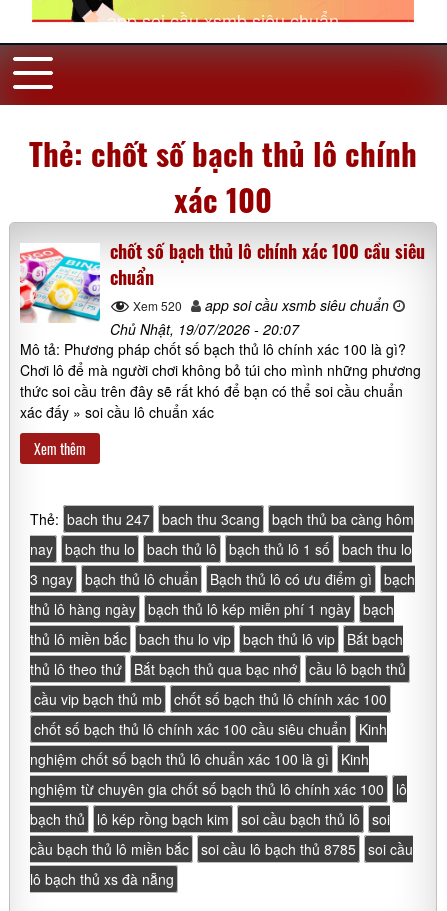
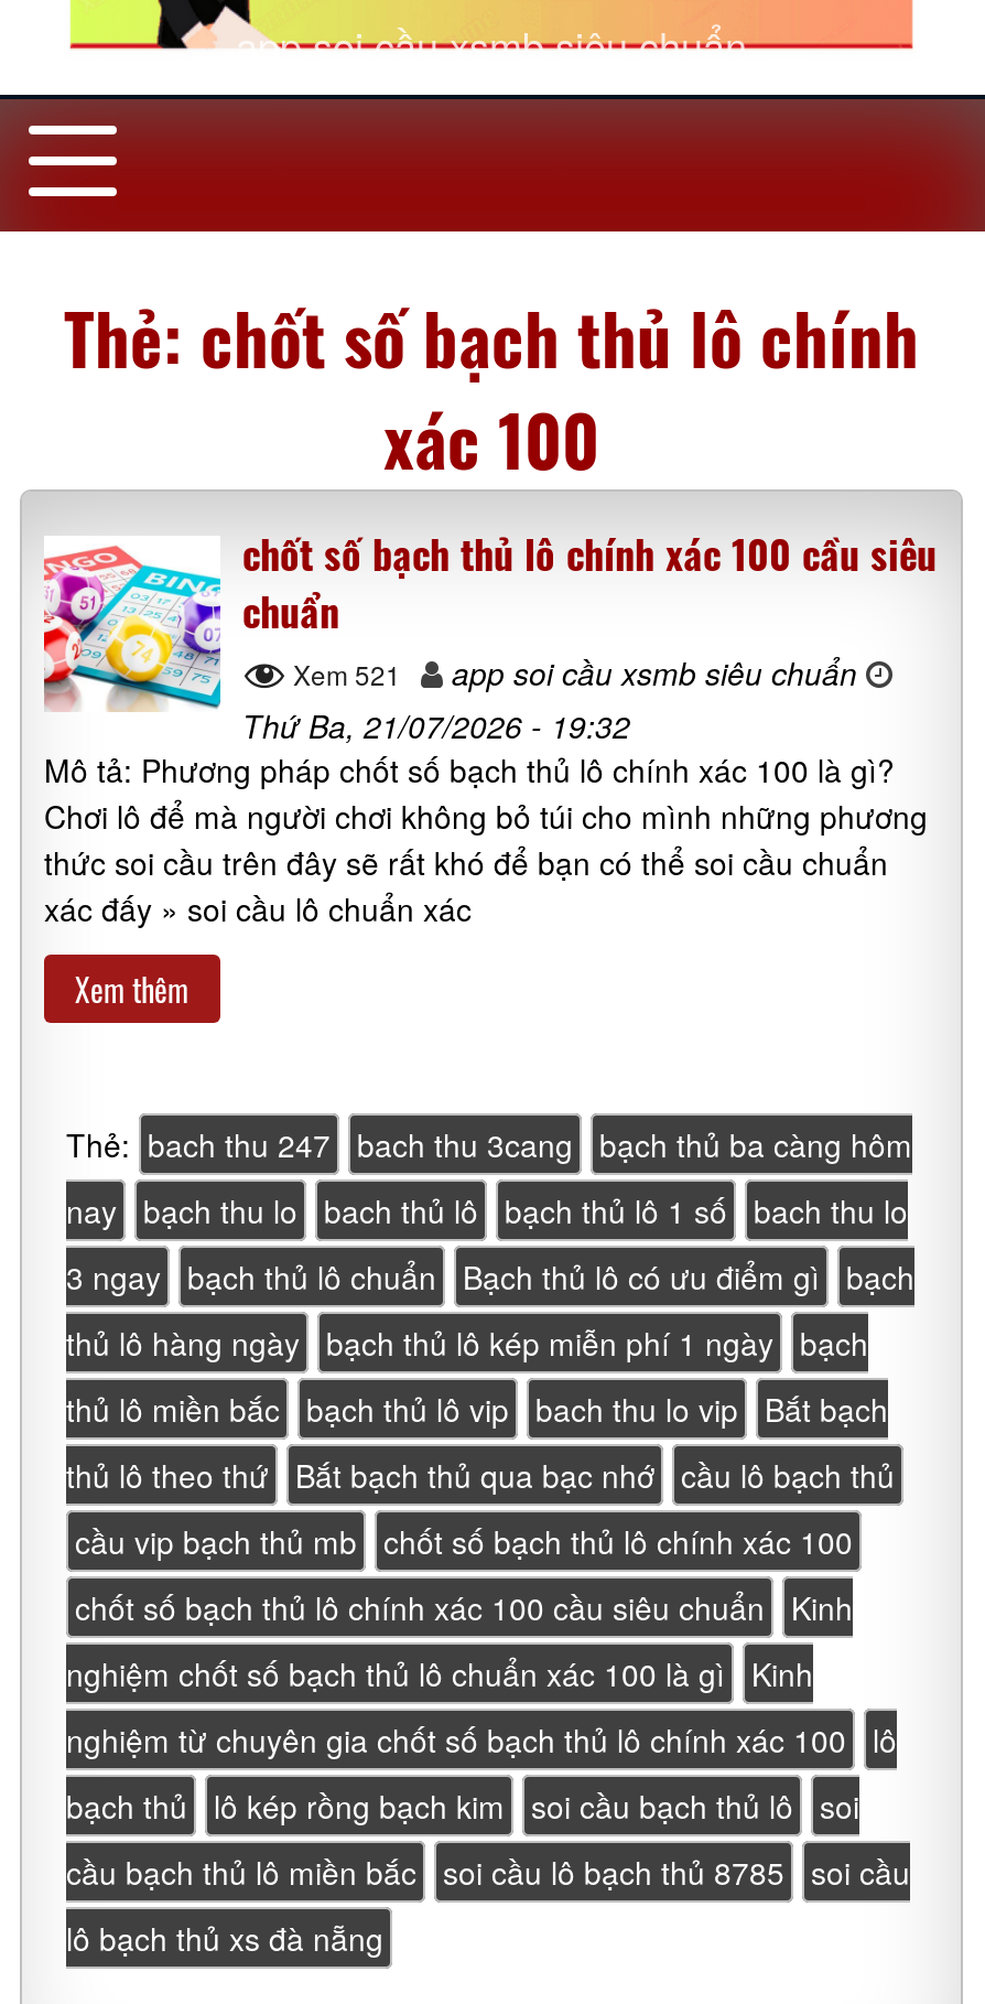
- Xem 520 app soi cầu xsmb siêu chuẩn
+ Xem 521 app soi cầu xsmb siêu chuẩn

- Chủ Nhật, 19/07/2026 - 20:07
+ Thứ Ba, 21/07/2026 - 19:32

- thủ lô miền bắc bach thu lo vip bạch thủ lô vip Bắt bạch
+ thủ lô miền bắc bạch thủ lô vip bach thu lo vip Bắt bạch
